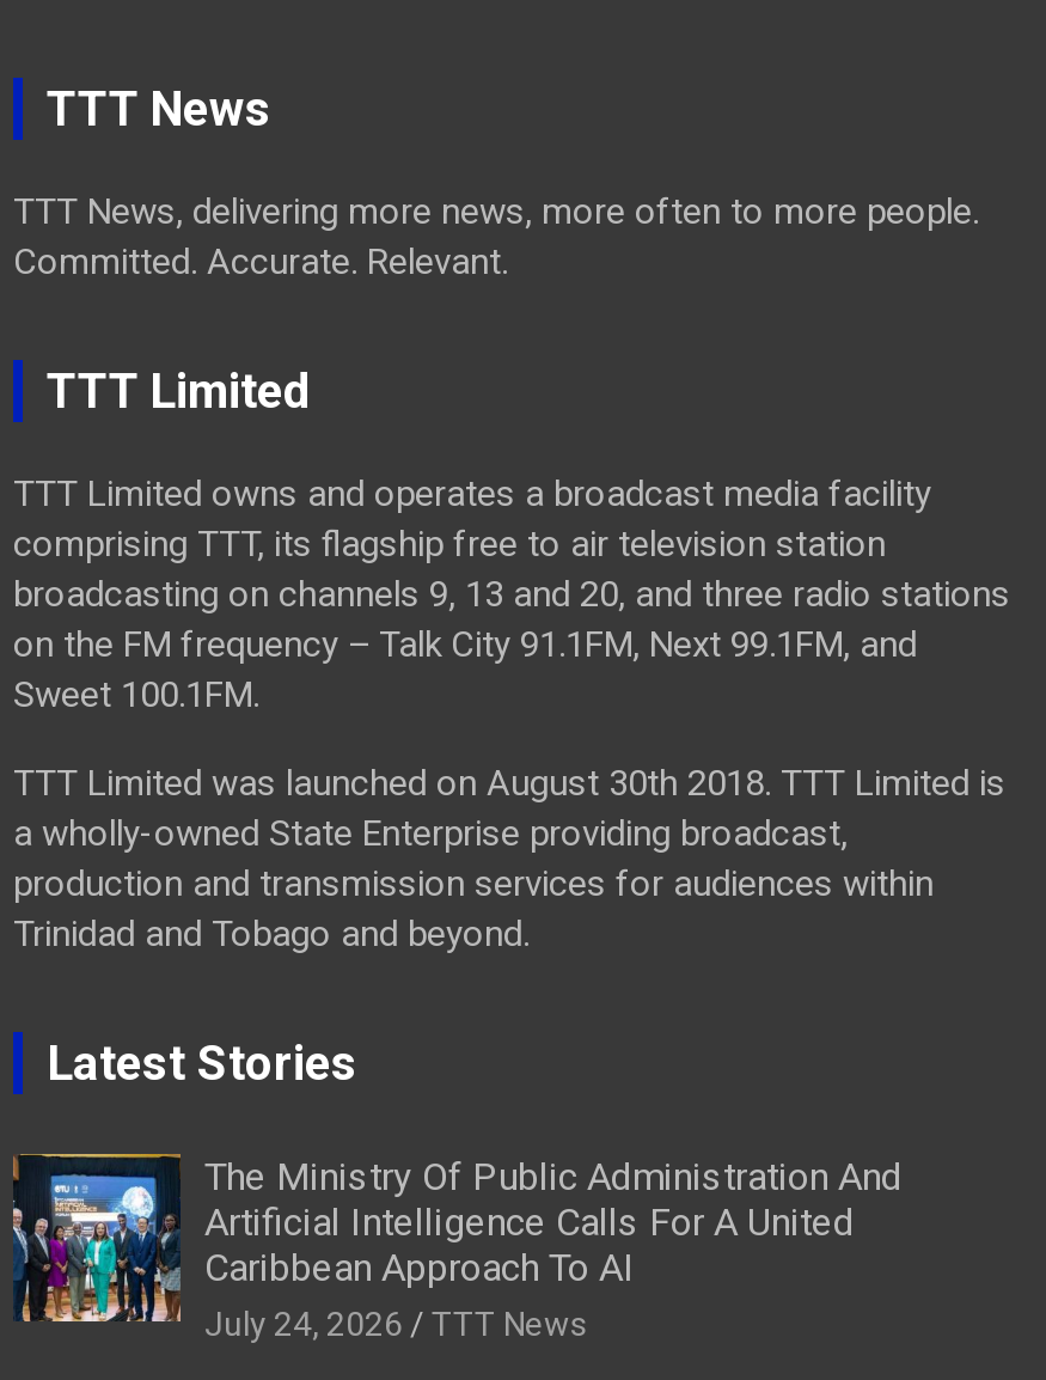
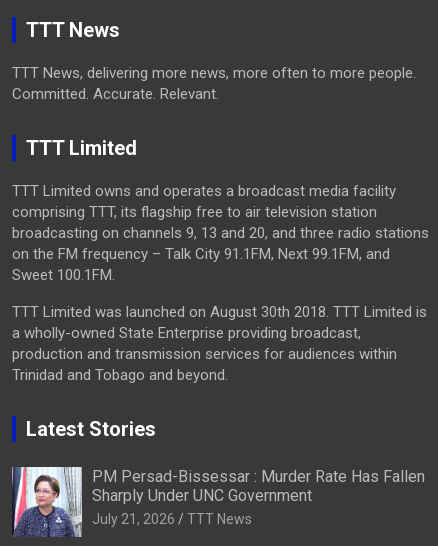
- [image]
- The Ministry Of Public Administration And
- Artificial Intelligence Calls For A United
- Caribbean Approach To AI
- July 24, 2026
+ [image]
+ PM Persad-Bissessar : Murder Rate Has Fallen
+ Sharply Under UNC Government
+ July 21, 2026
